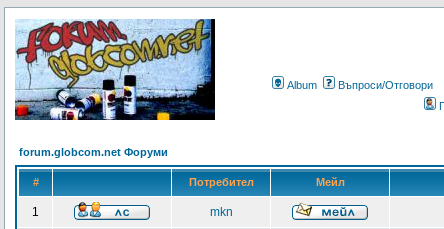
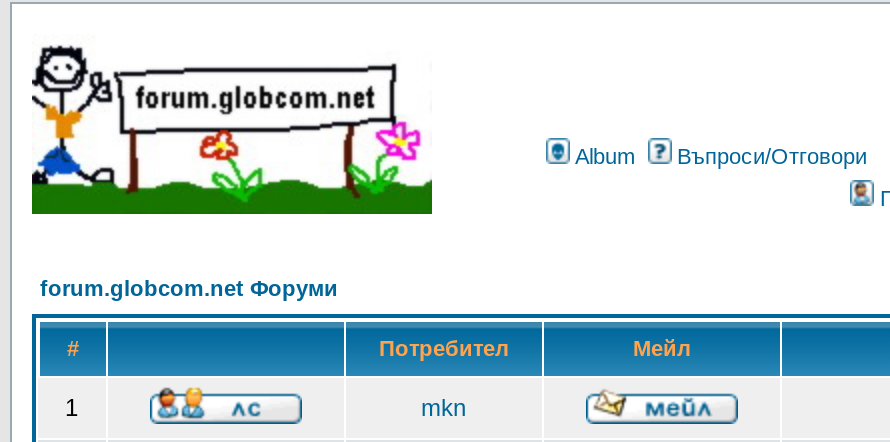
- [image]
+ [image]
